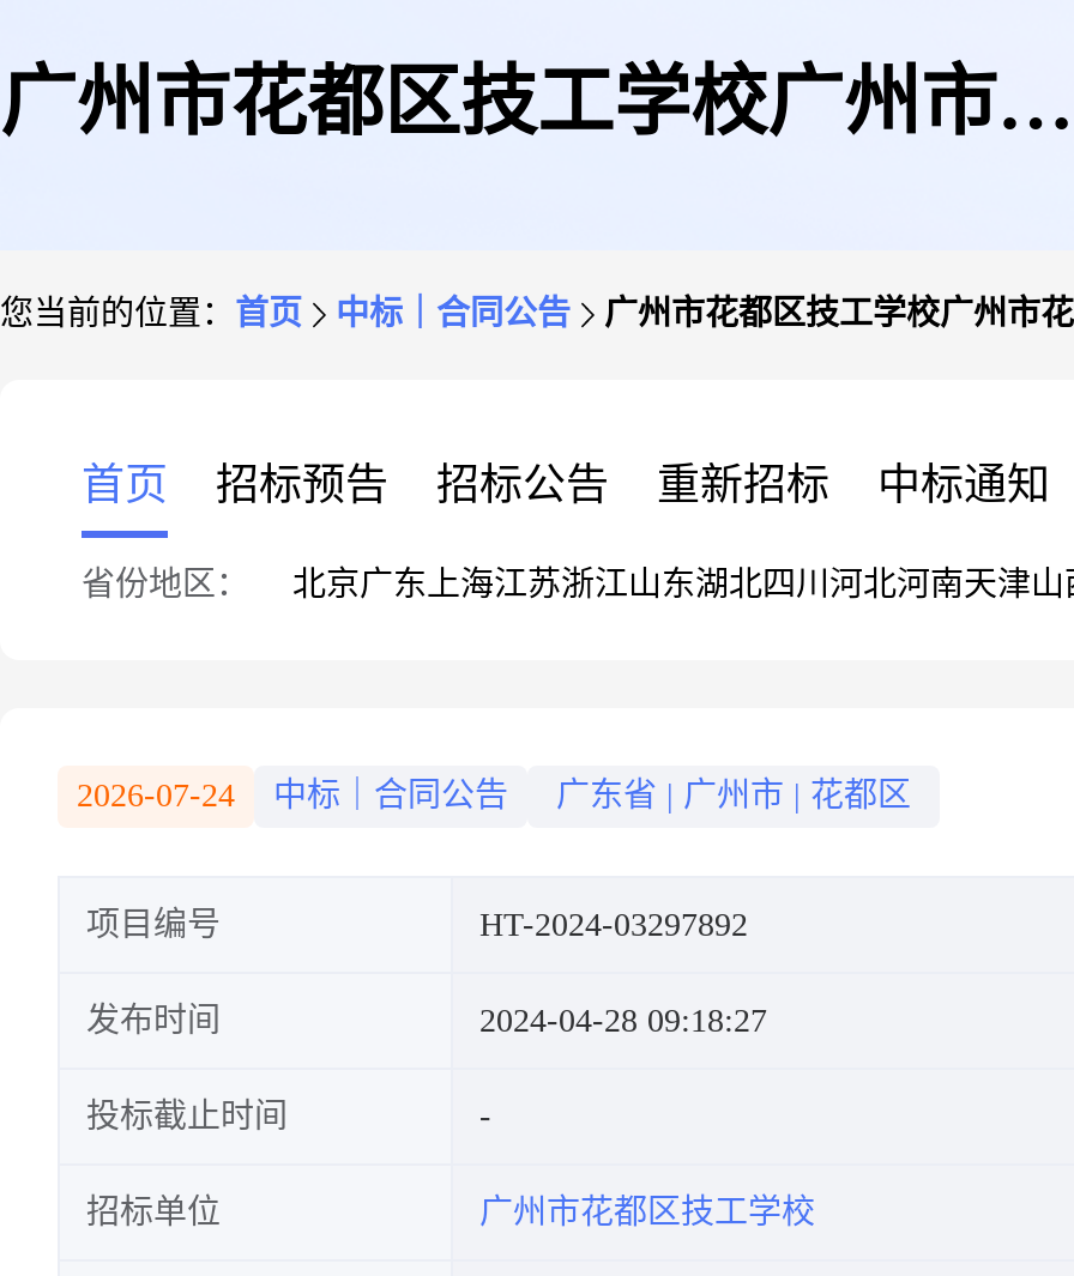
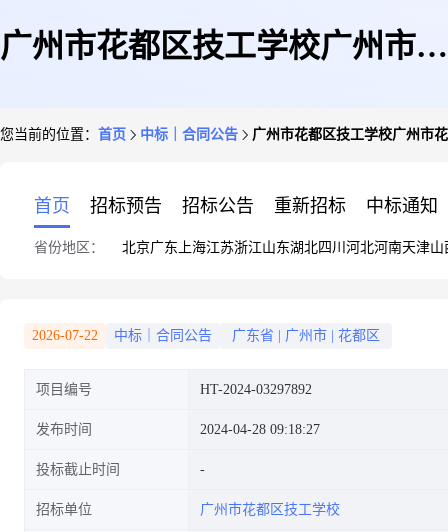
- 2026-07-24
+ 2026-07-22
